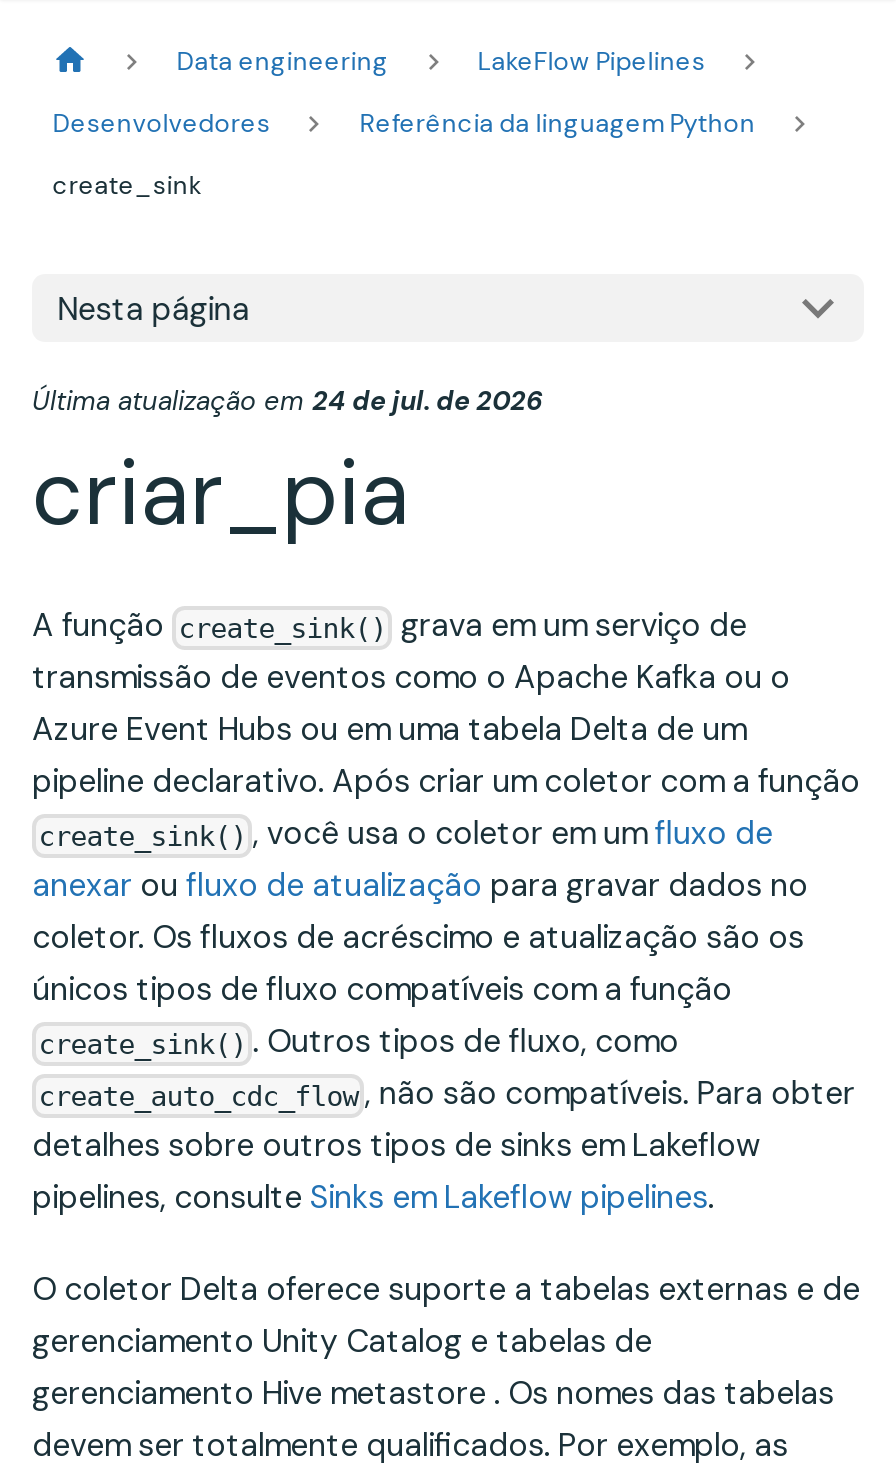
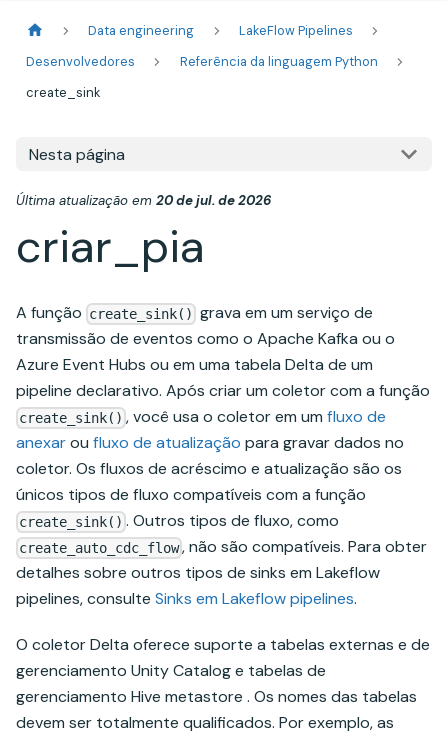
- Última atualização em 24 de jul. de 2026
+ Última atualização em 20 de jul. de 2026
